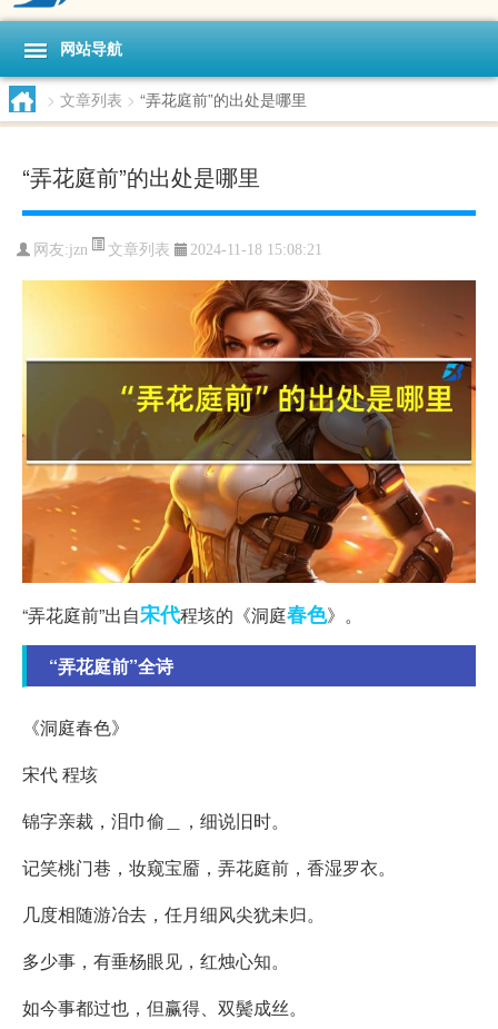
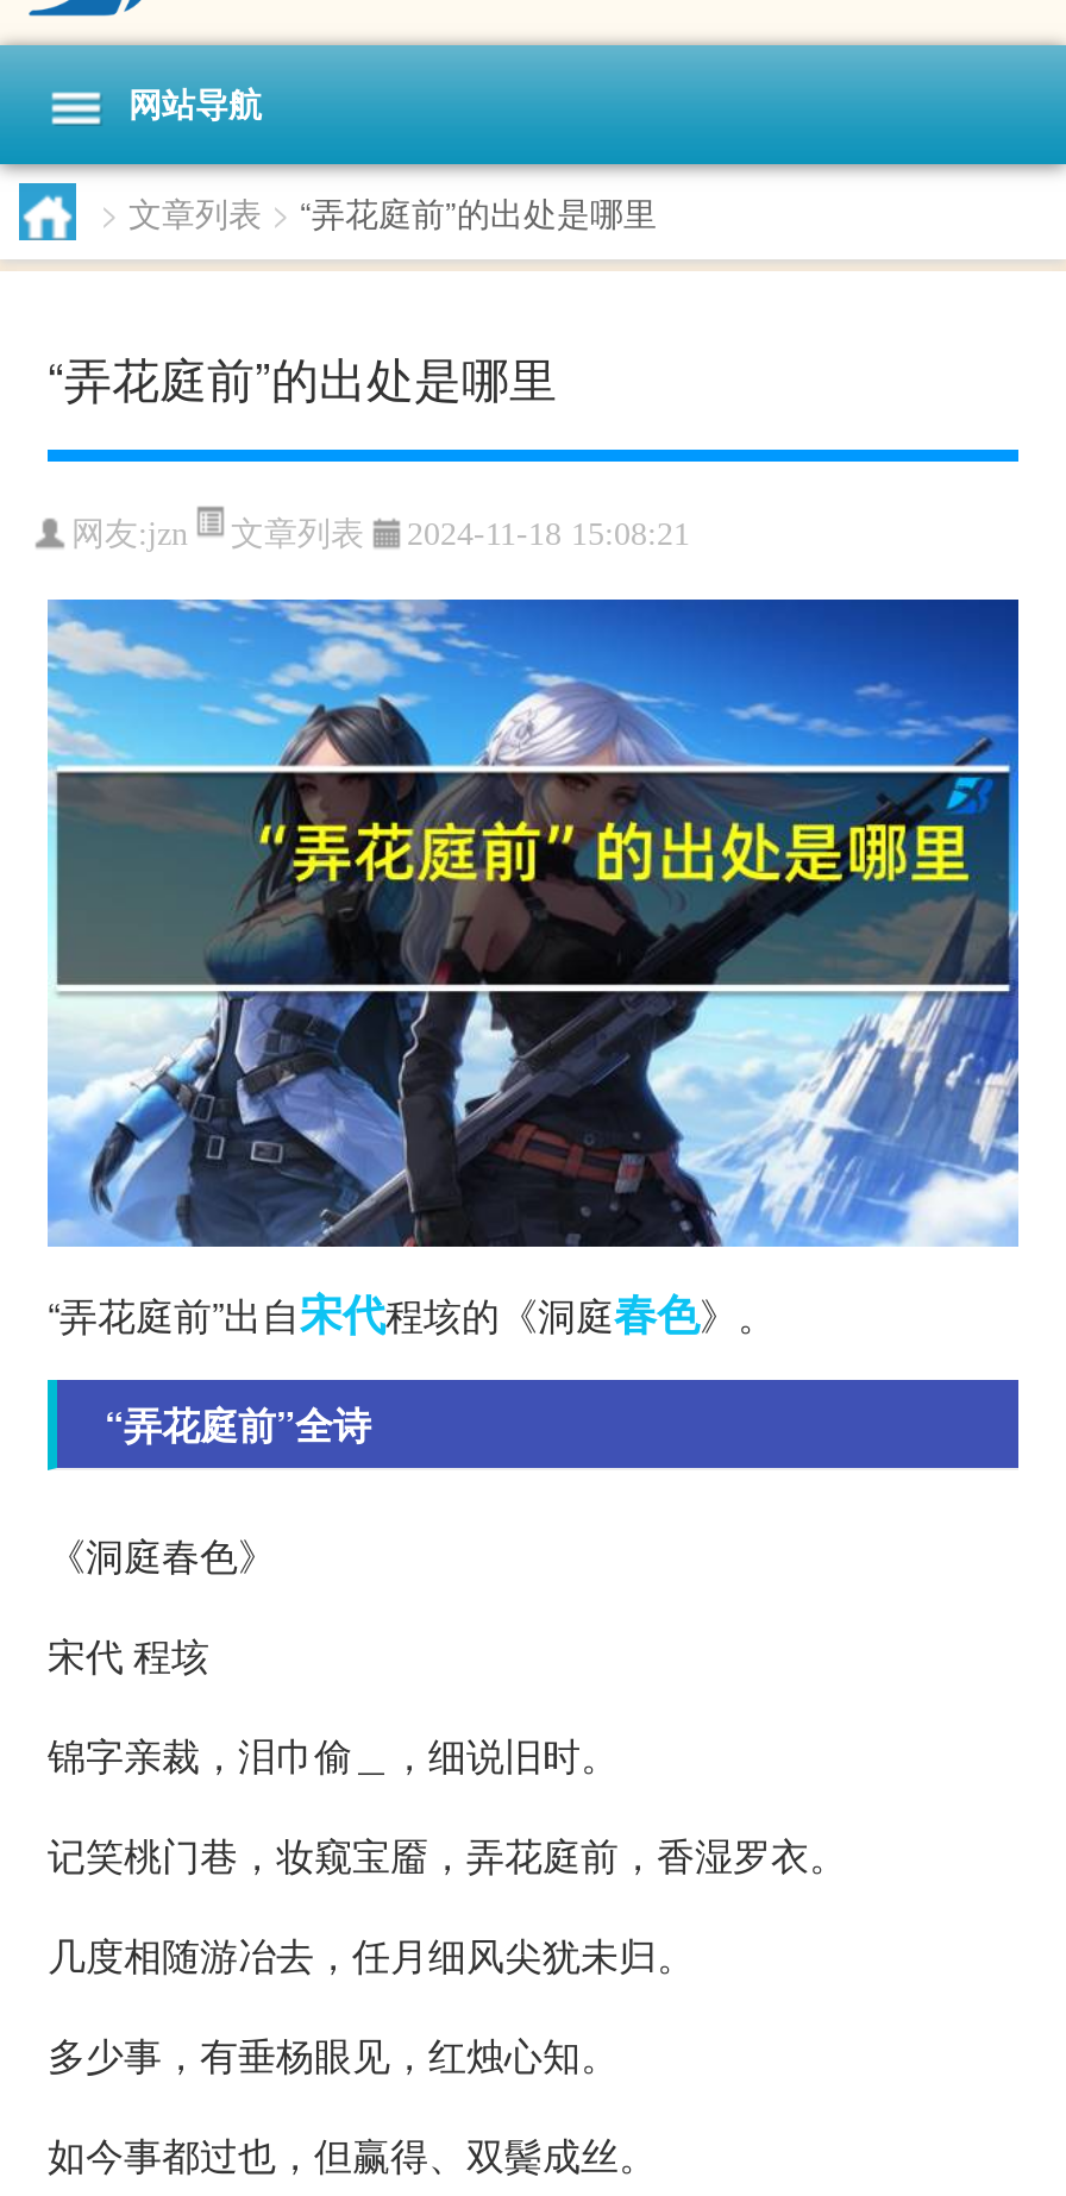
- [image]
+ [image]
